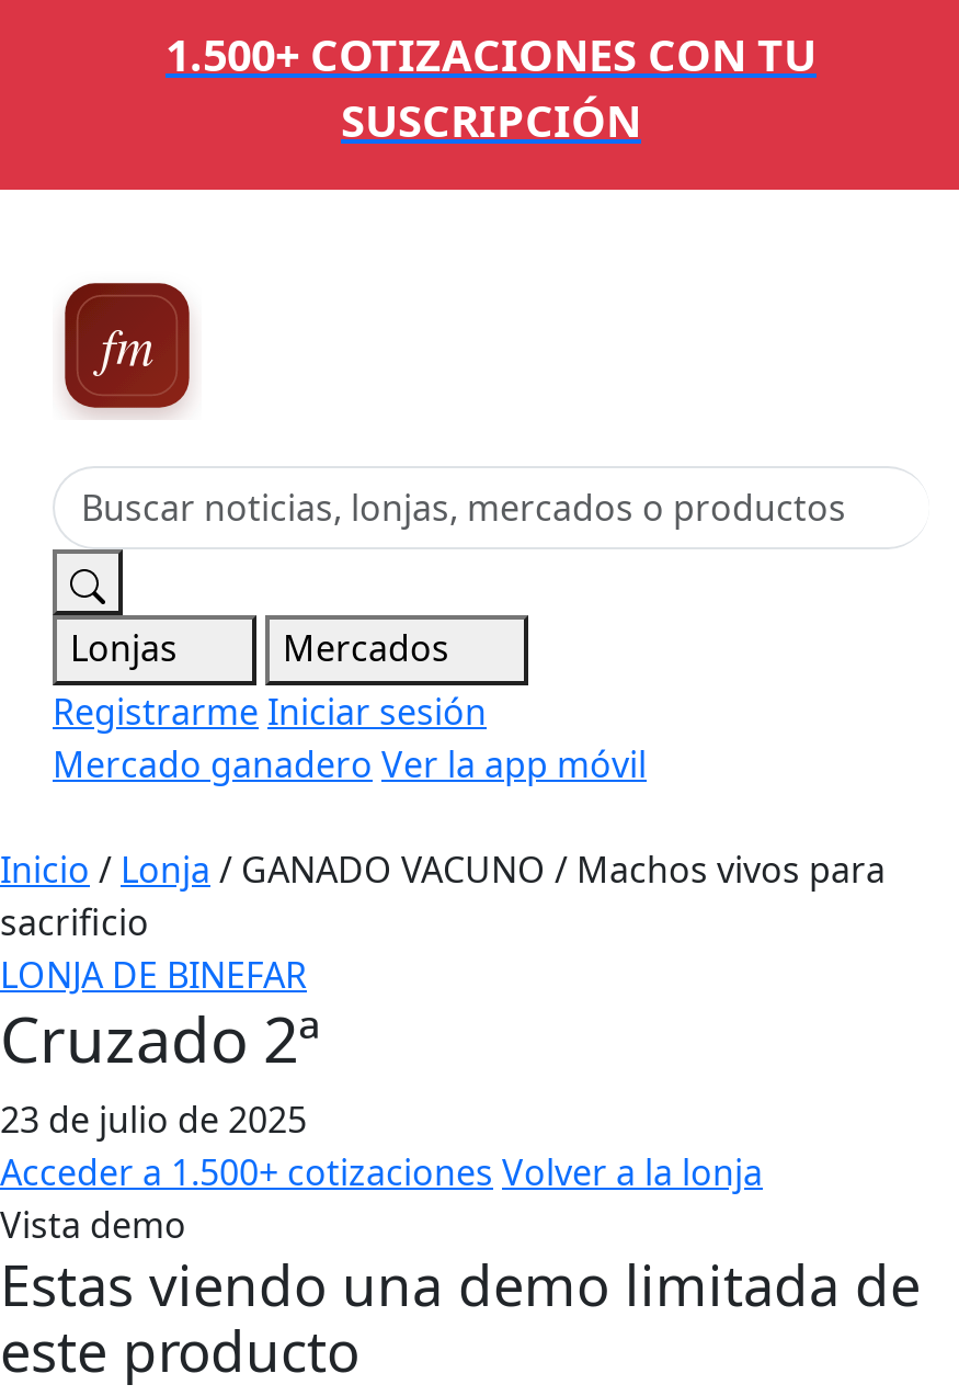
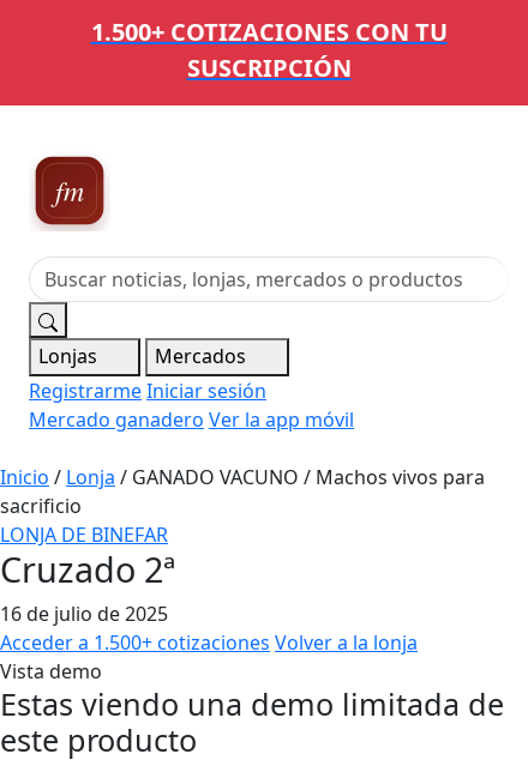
- 23 de julio de 2025
+ 16 de julio de 2025
